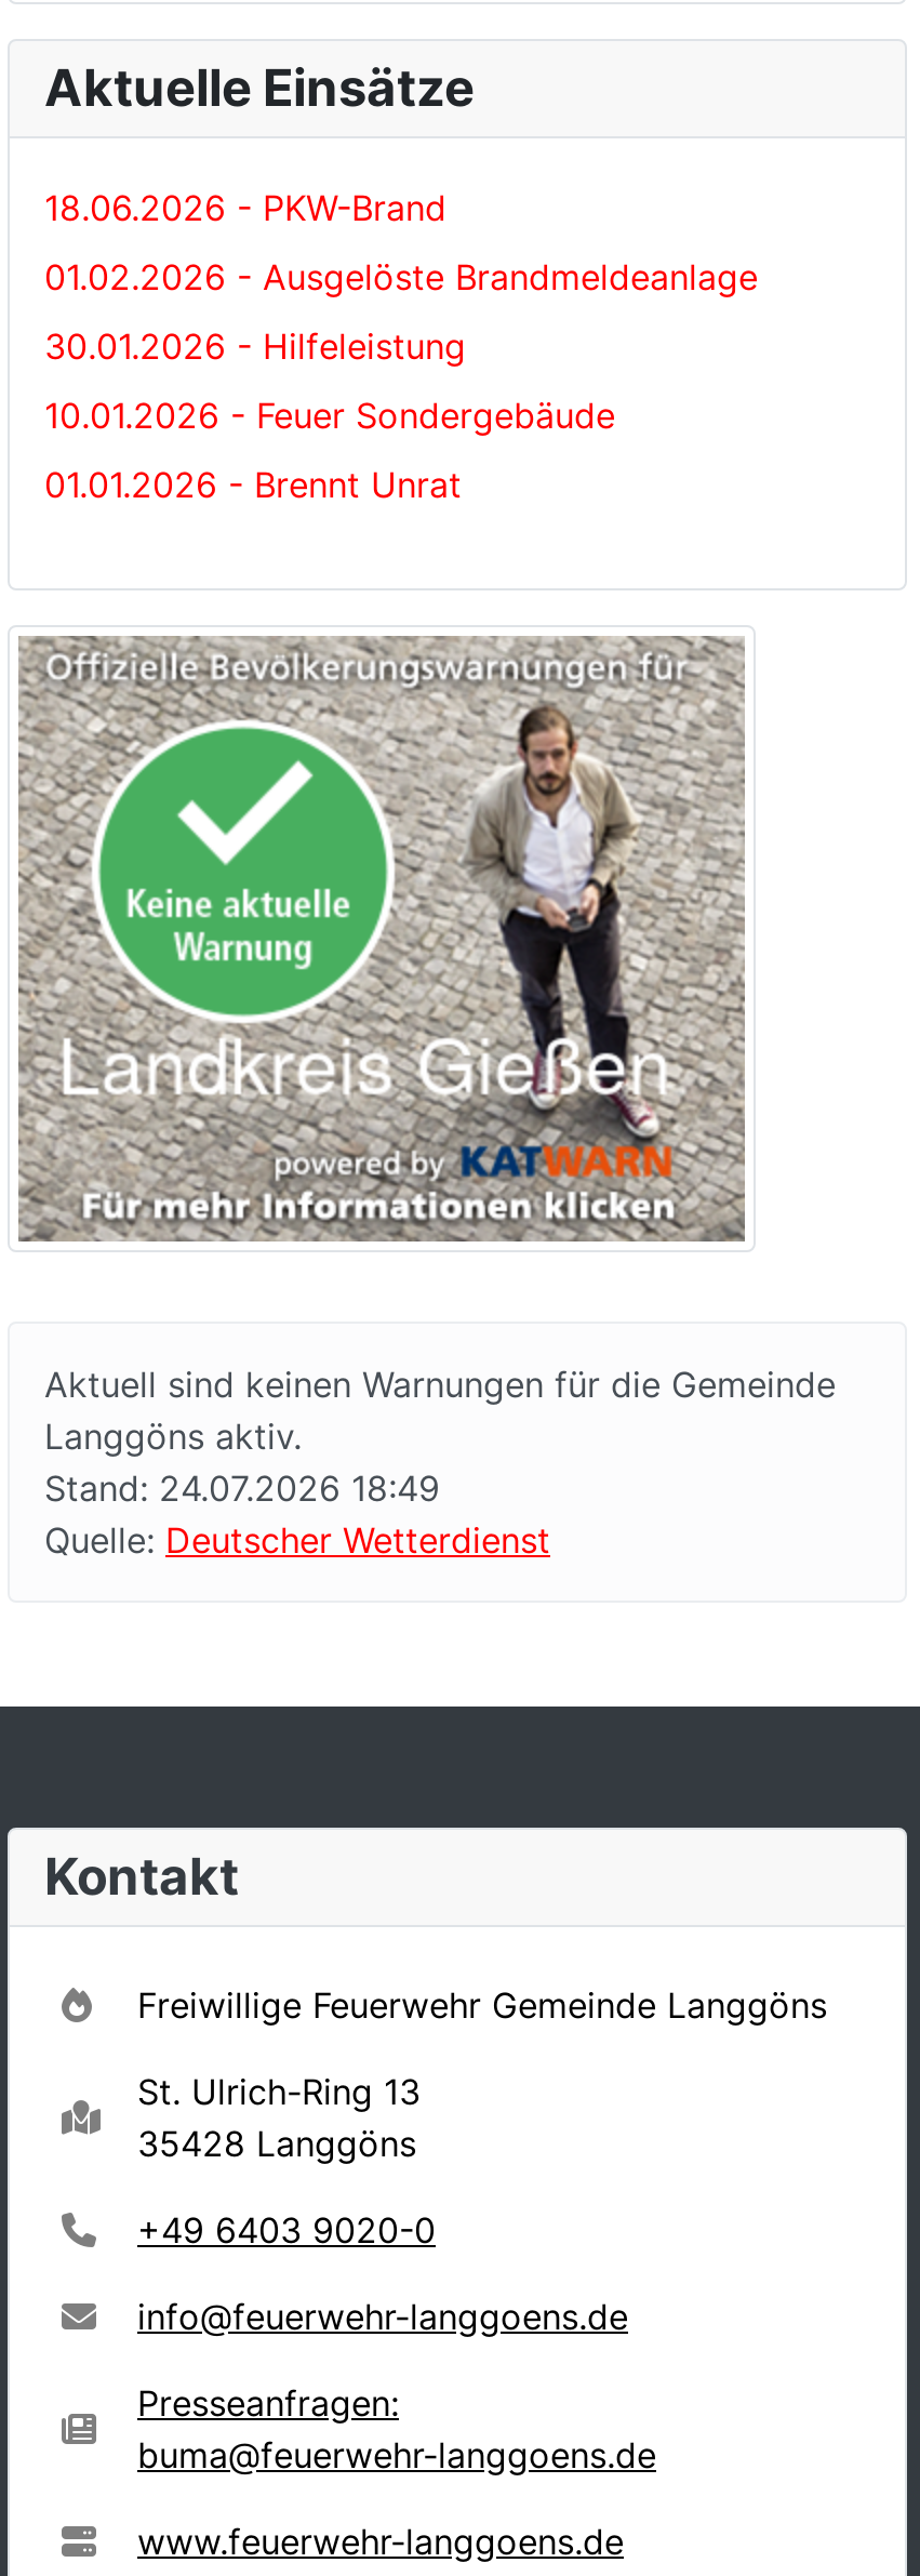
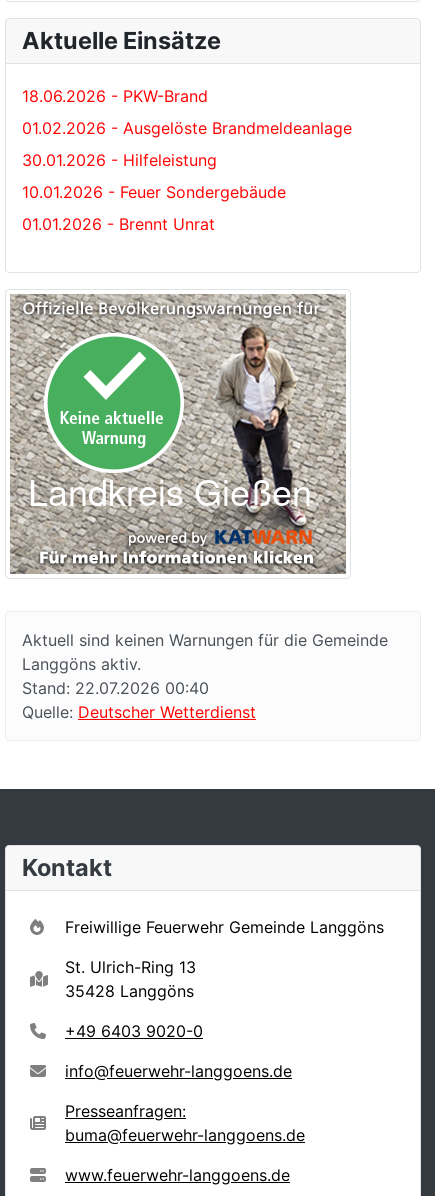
- Stand: 24.07.2026 18:49
+ Stand: 22.07.2026 00:40
